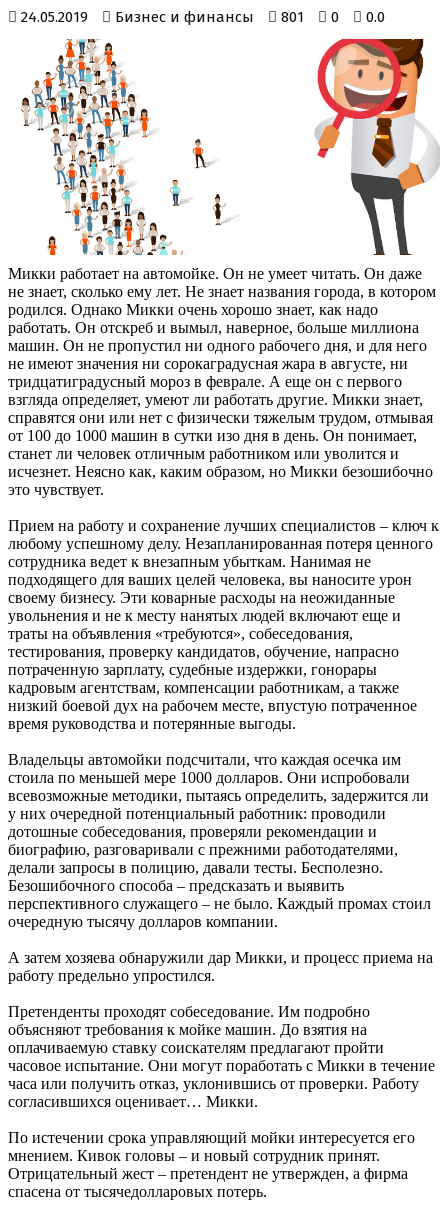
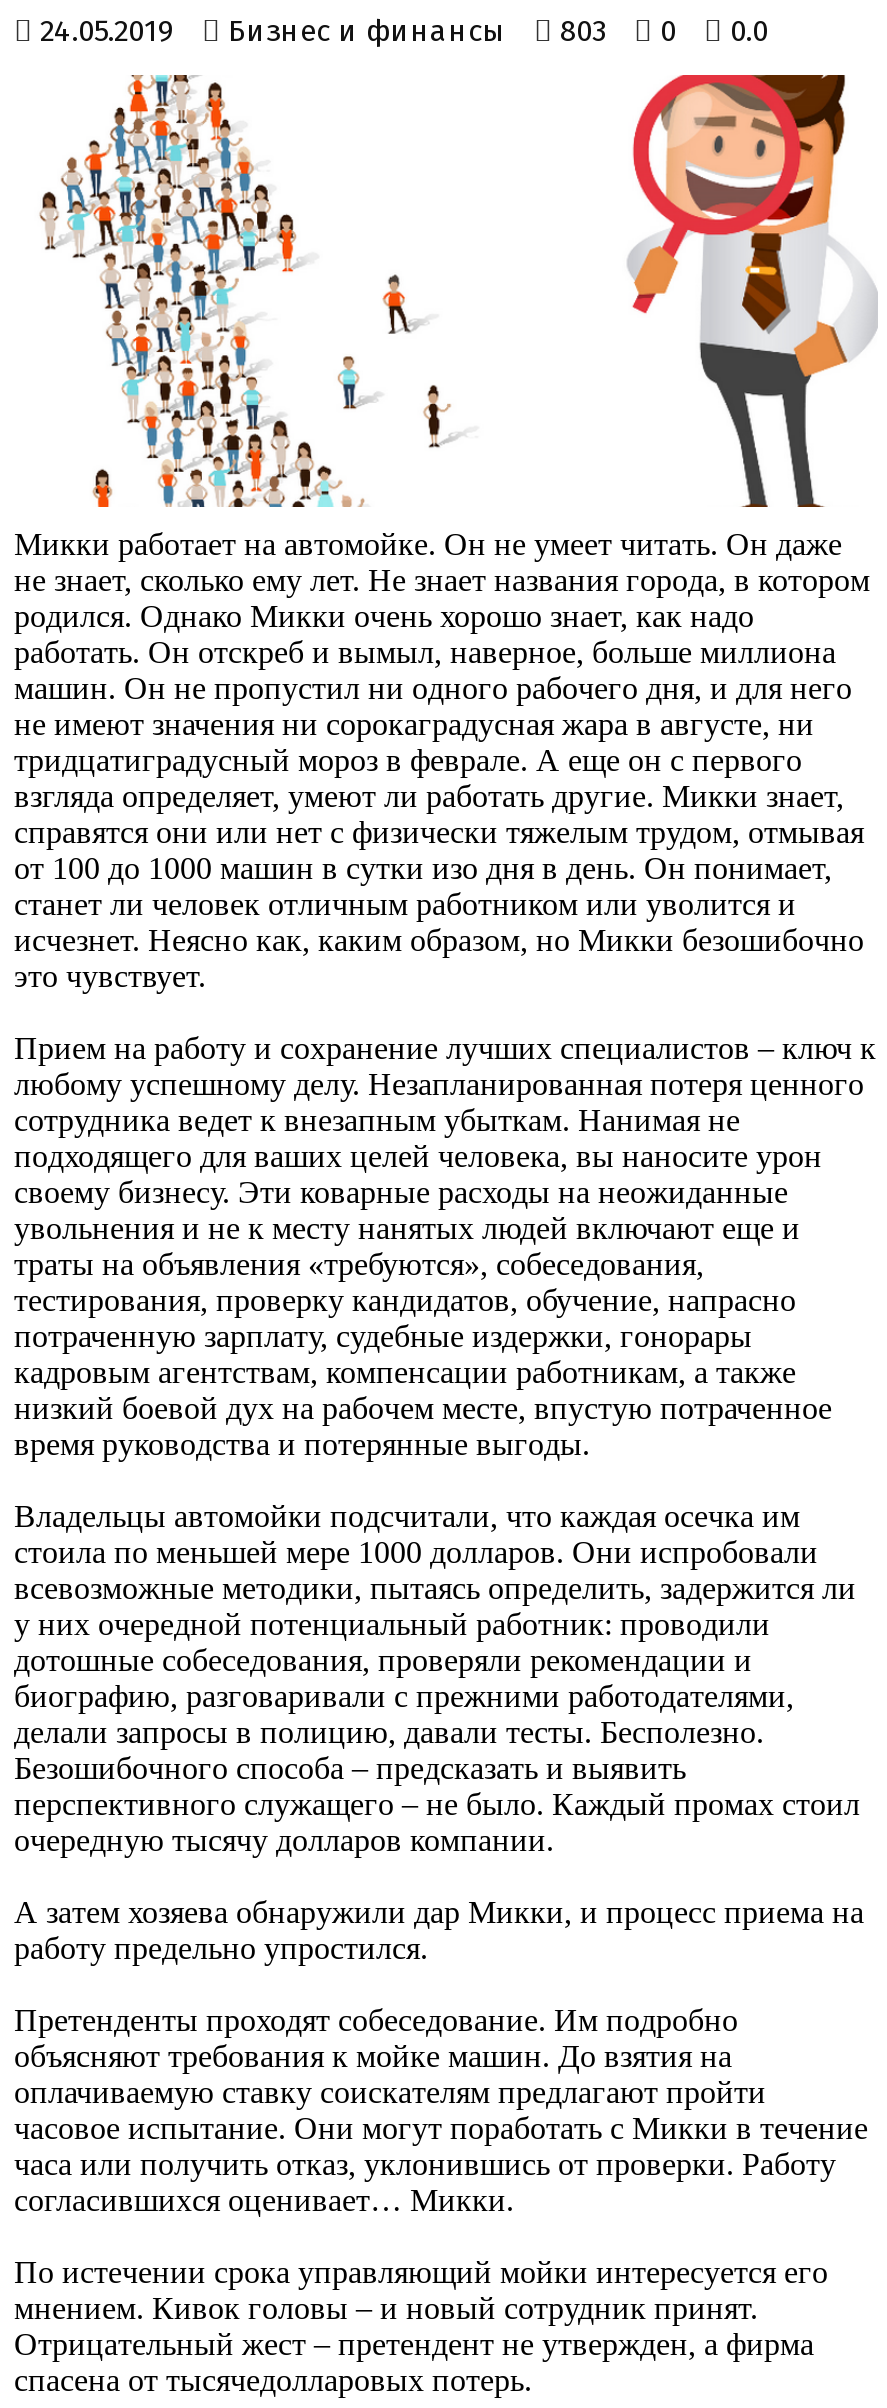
- 24.05.2019 Бизнес и финансы 801 0 0.0
+ 24.05.2019 Бизнес и финансы 803 0 0.0
